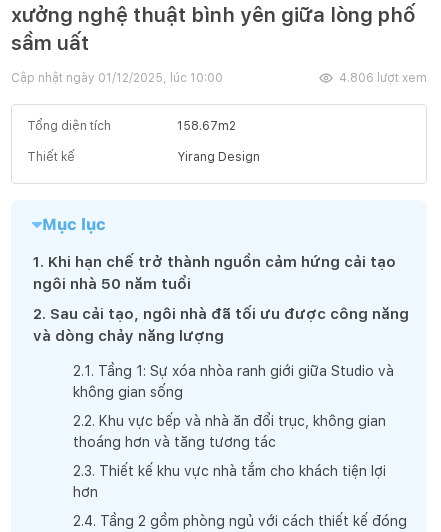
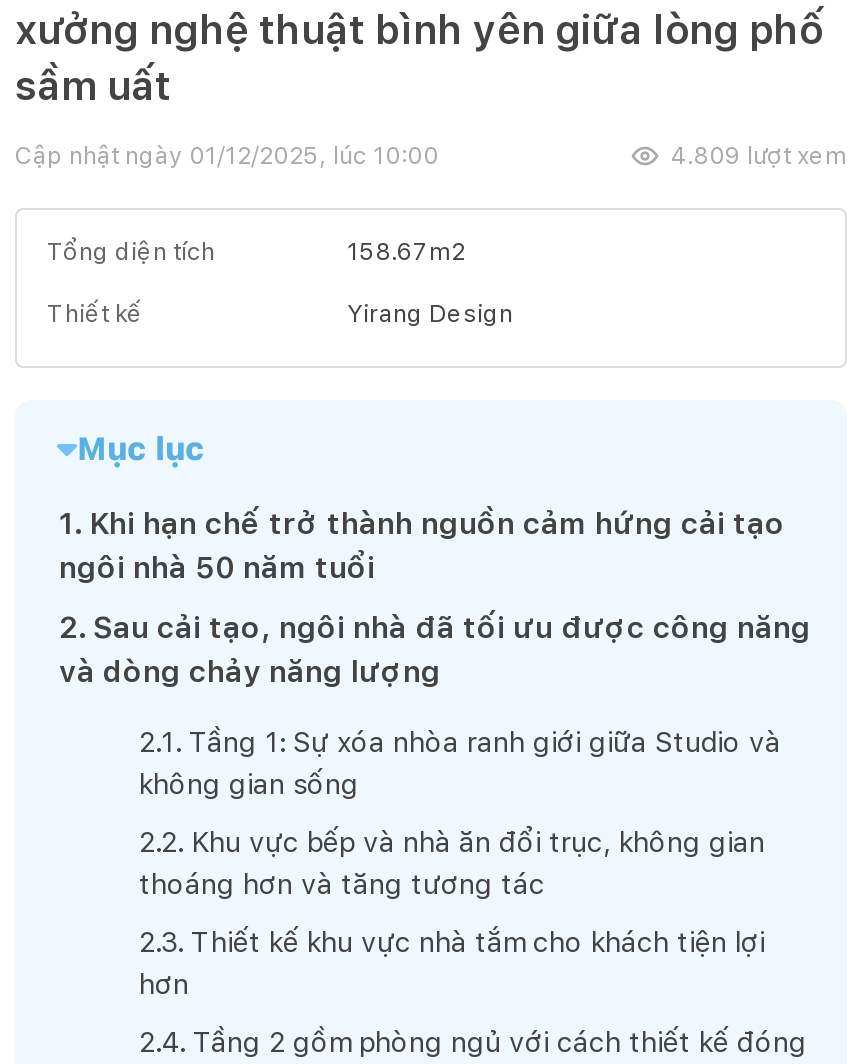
- 4.806 lượt xem
+ 4.809 lượt xem
